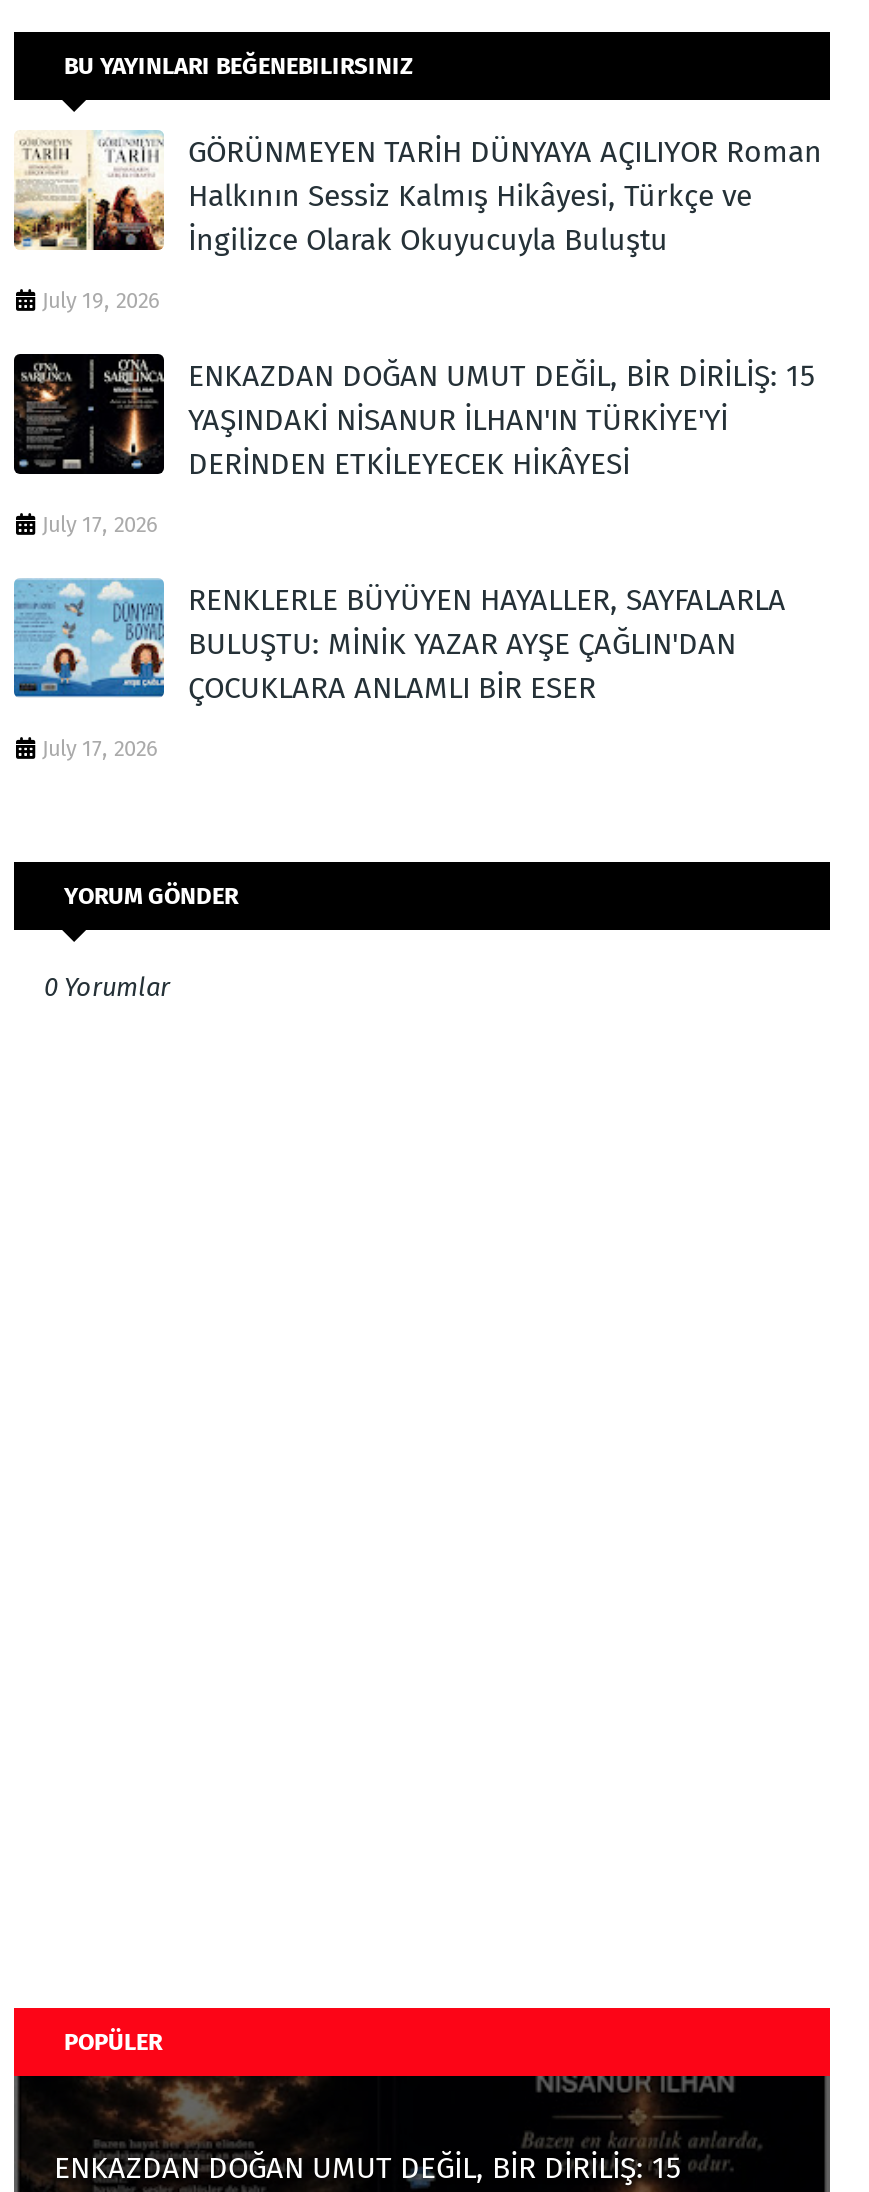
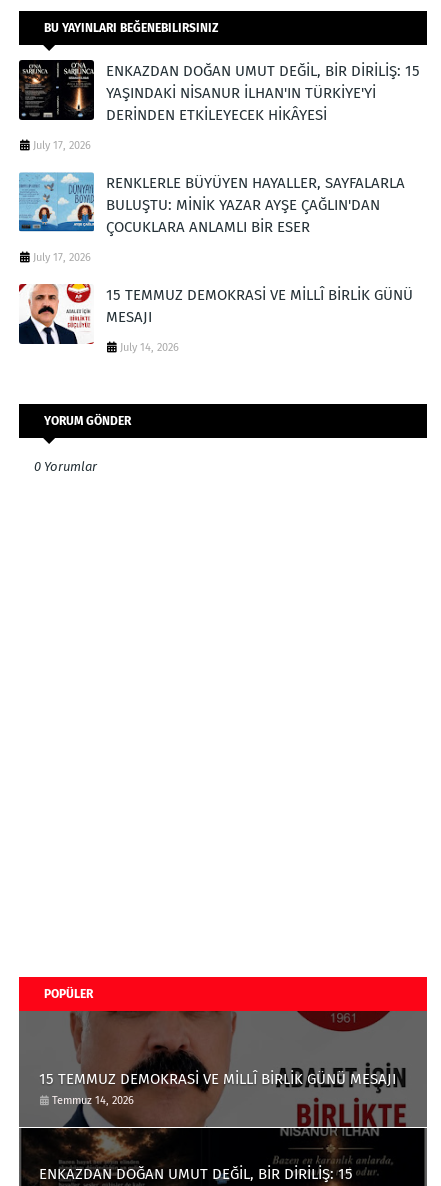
- [image]
- GÖRÜNMEYEN TARİH DÜNYAYA AÇILIYOR Roman
- Halkının Sessiz Kalmış Hikâyesi, Türkçe ve
- İngilizce Olarak Okuyucuyla Buluştu
- July 19, 2026

moved up: [image] | ENKAZDAN DOĞAN UMUT DEĞİL, BİR DİRİLİŞ: 15 | YAŞINDAKİ NİSANUR İLHAN'IN TÜRKİYE'Yİ | ... | ÇOCUKLARA ANLAMLI BİR ESER | July 17, 2026

+ [image]
+ 15 TEMMUZ DEMOKRASİ VE MİLLÎ BİRLİK GÜNÜ
+ MESAJI
+ July 14, 2026

moved up: YORUM GÖNDER | 0 Yorumlar | POPÜLER

+ [image]
+ 15 TEMMUZ DEMOKRASİ VE MİLLÎ BİRLİK GÜNÜ MESAJI
+ Temmuz 14, 2026
